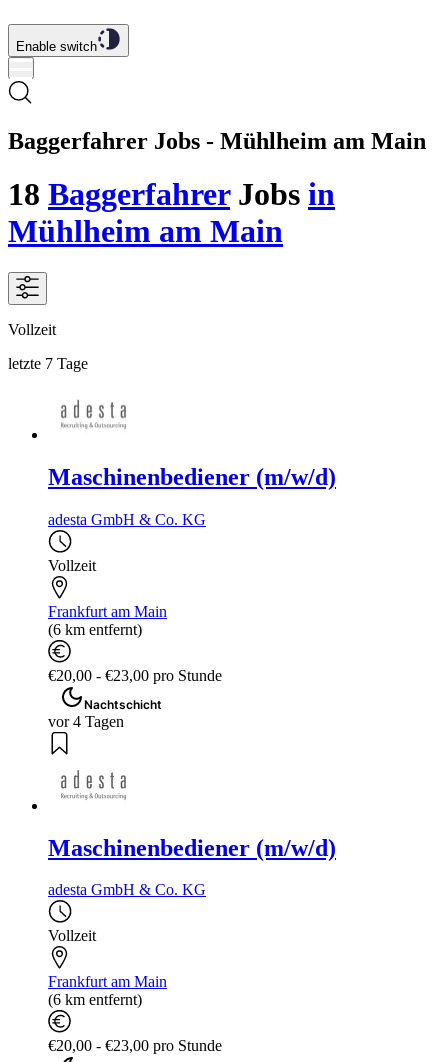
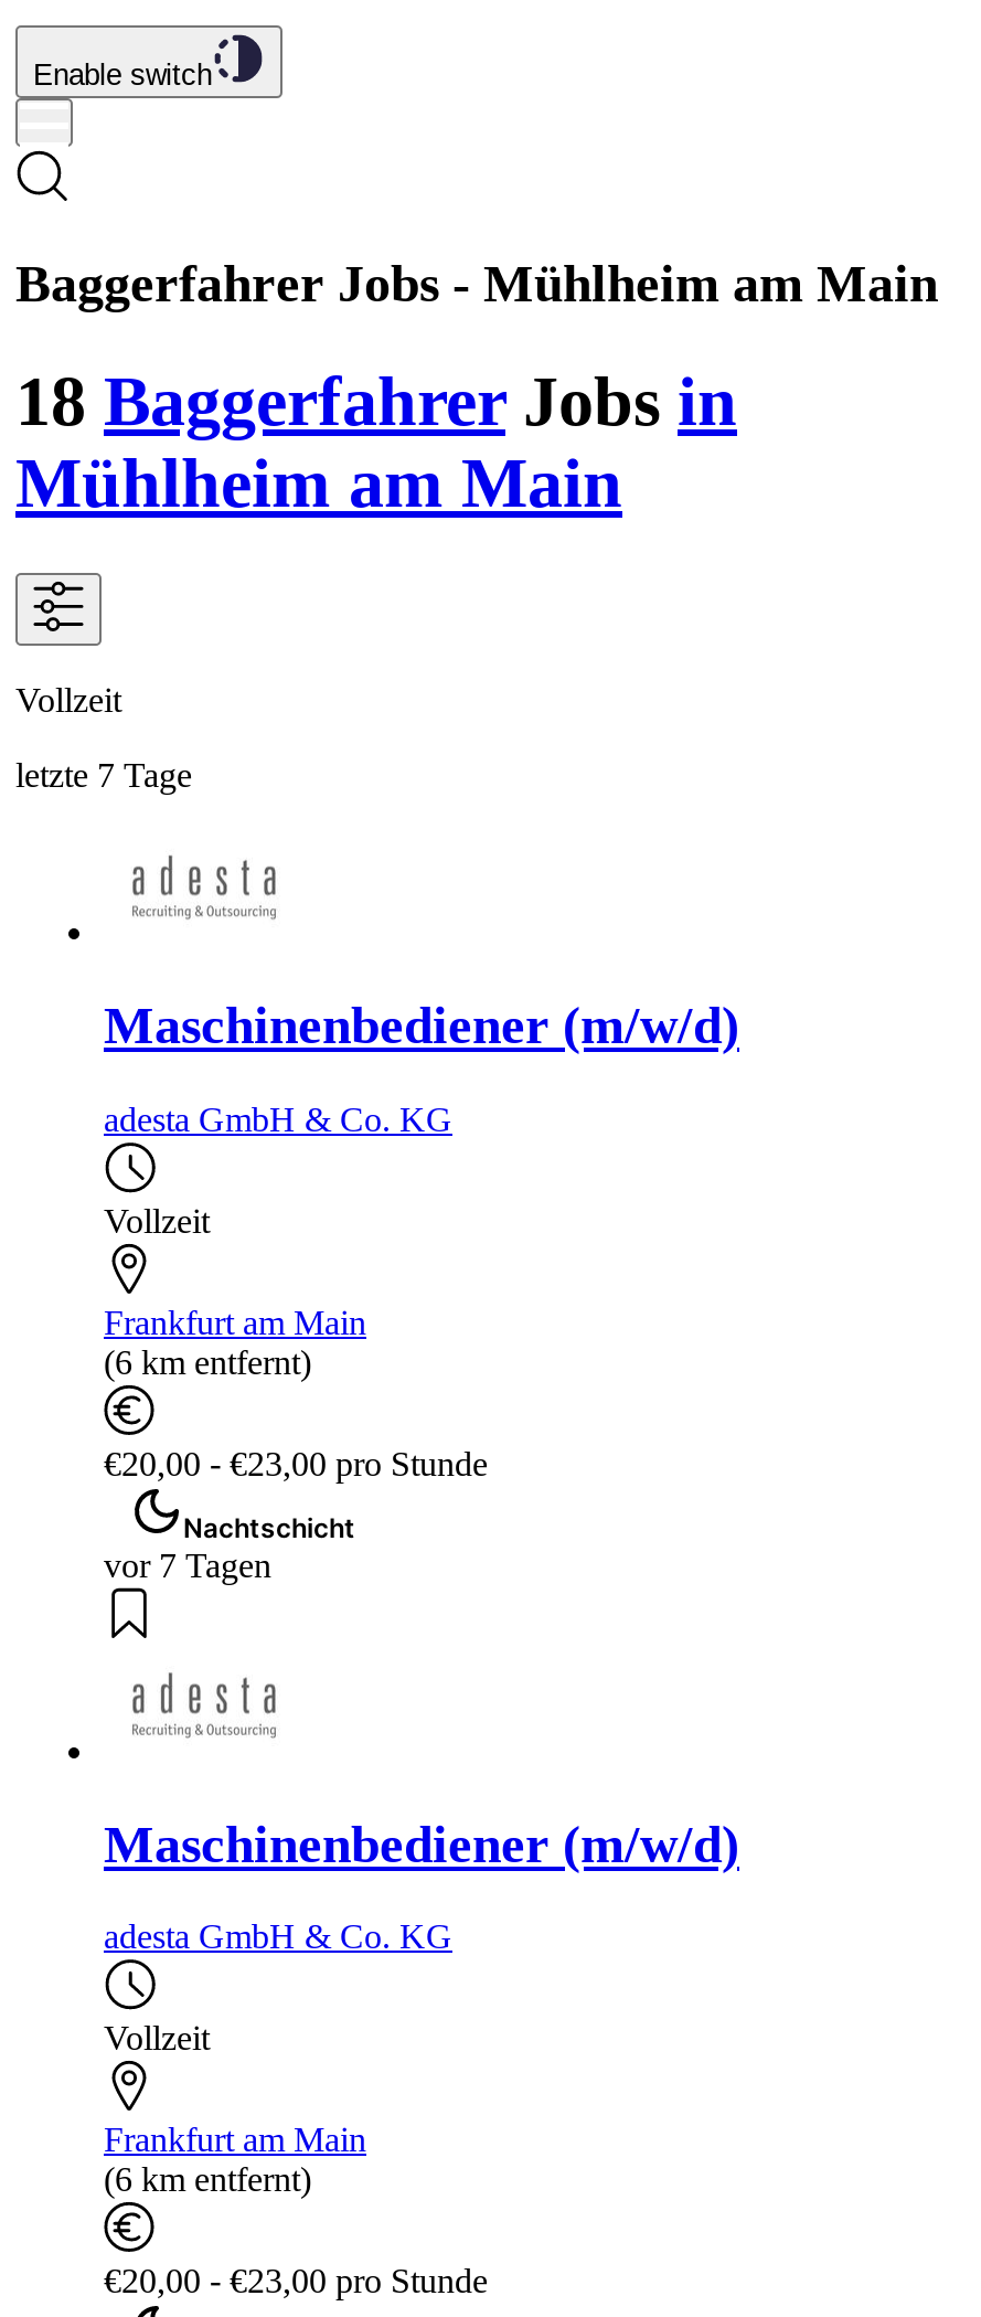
- vor 4 Tagen
+ vor 7 Tagen
